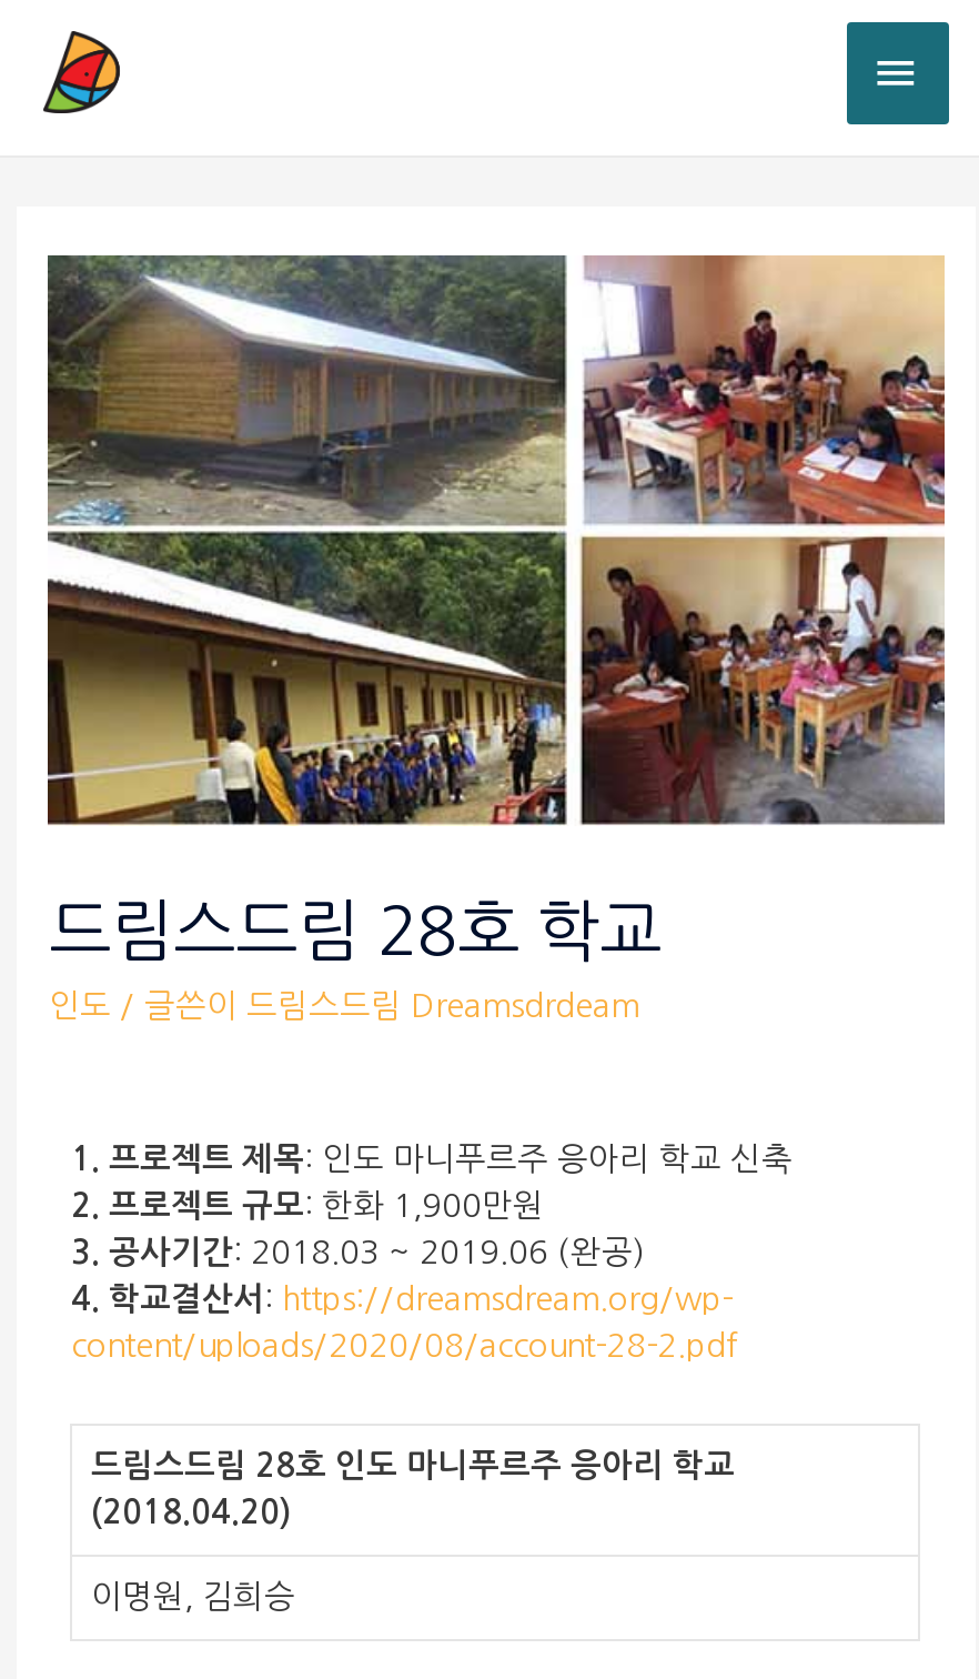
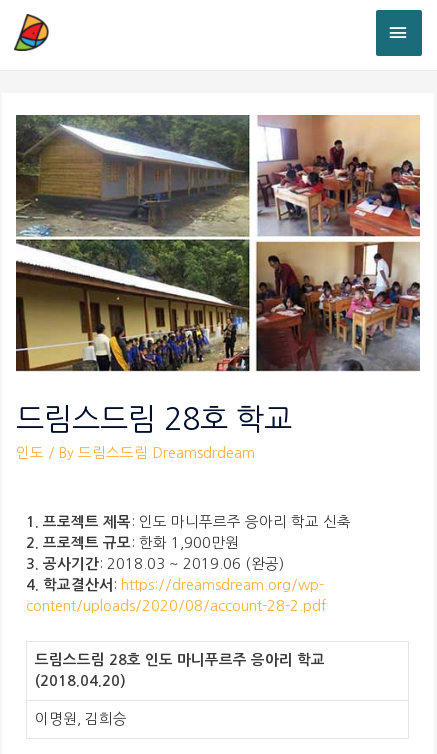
- 인도 / 글쓴이 드림스드림 Dreamsdrdeam
+ 인도 / By 드림스드림 Dreamsdrdeam
